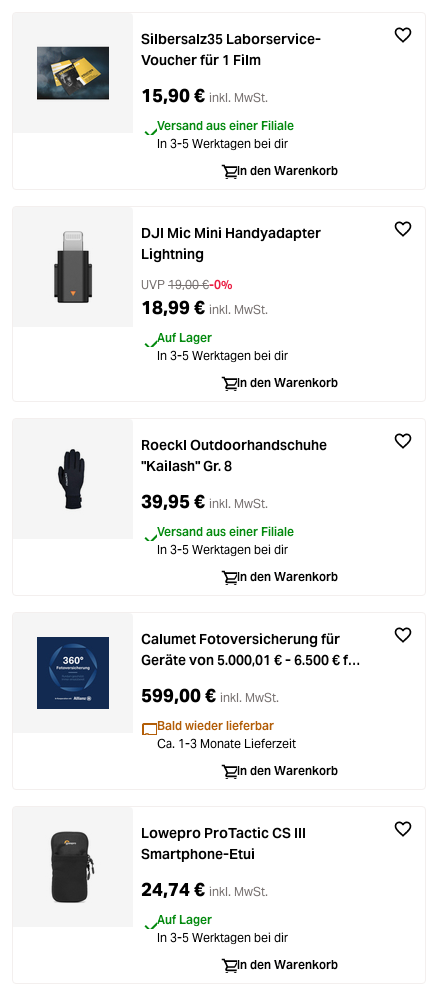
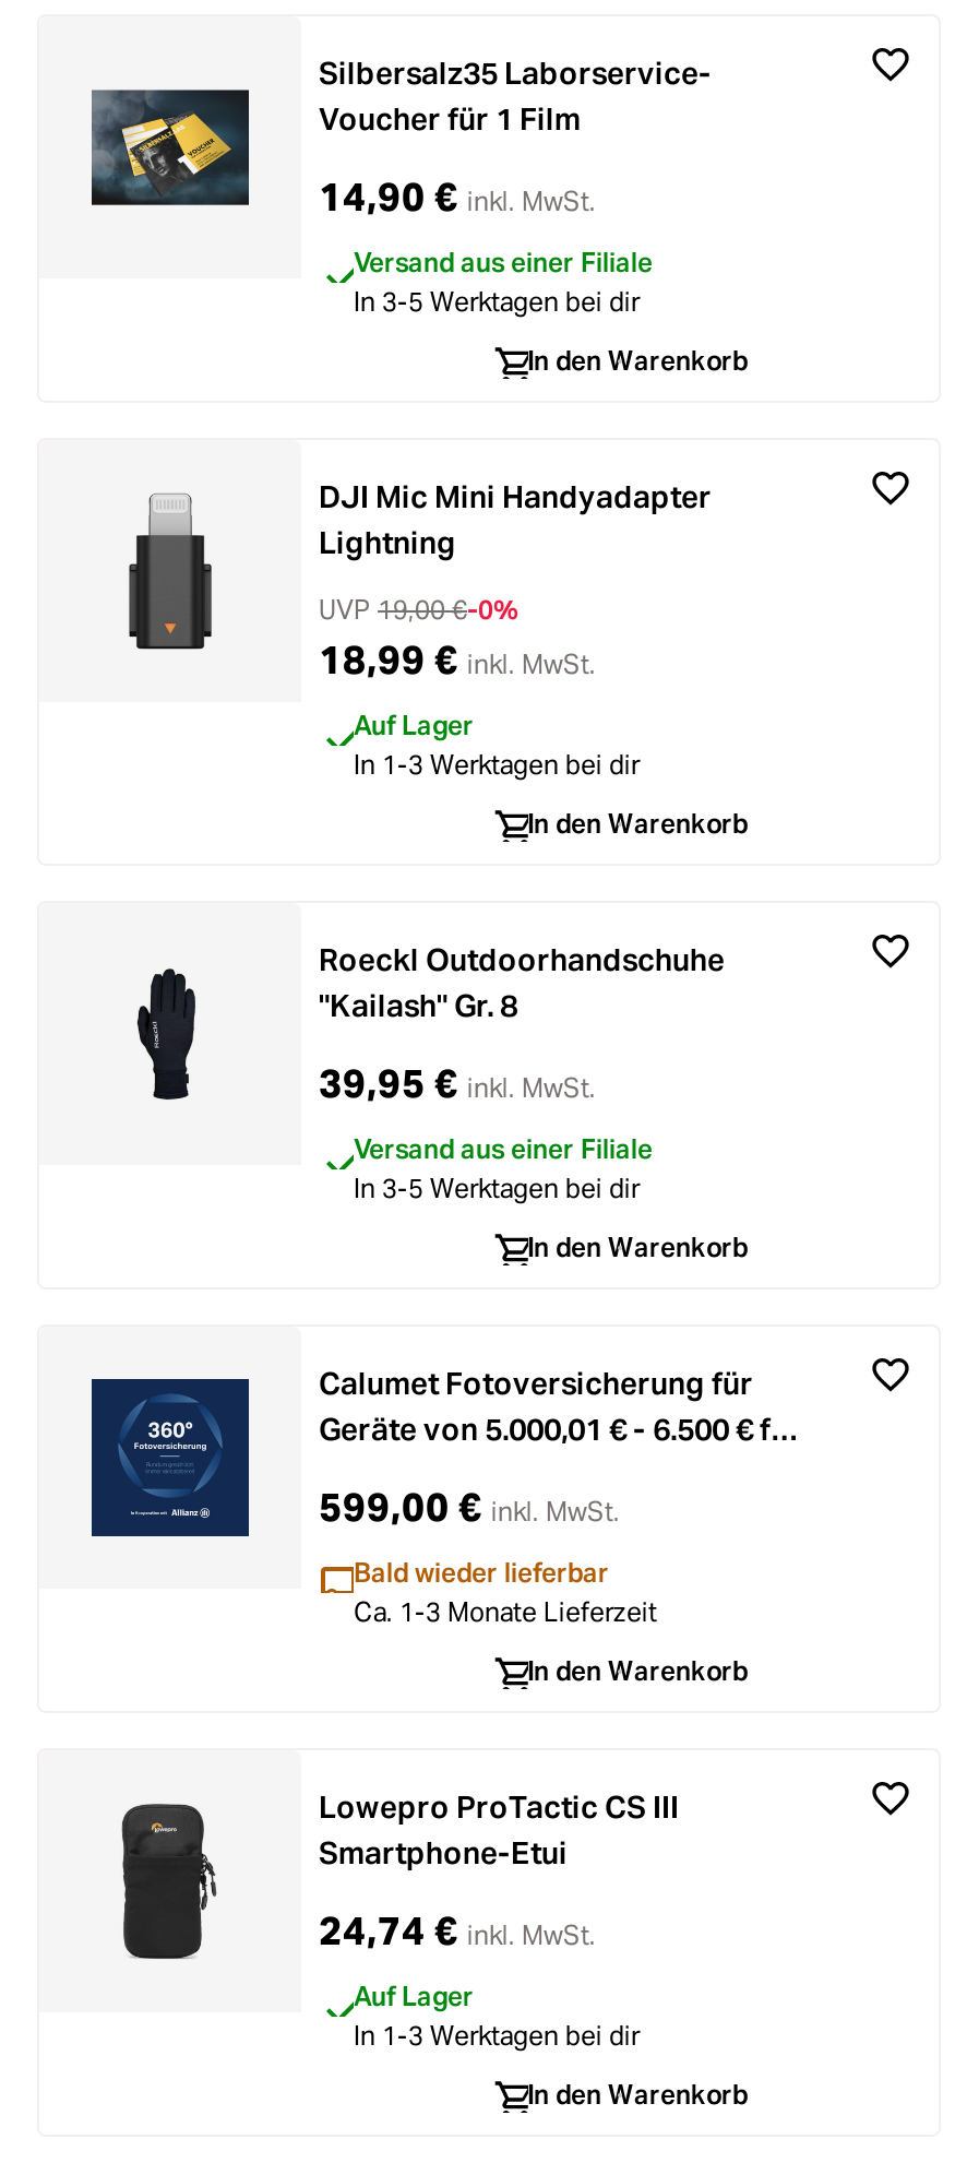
- 15,90 € inkl. MwSt.
+ 14,90 € inkl. MwSt.

- In 3-5 Werktagen bei dir
+ In 1-3 Werktagen bei dir

- In 3-5 Werktagen bei dir
+ In 1-3 Werktagen bei dir
